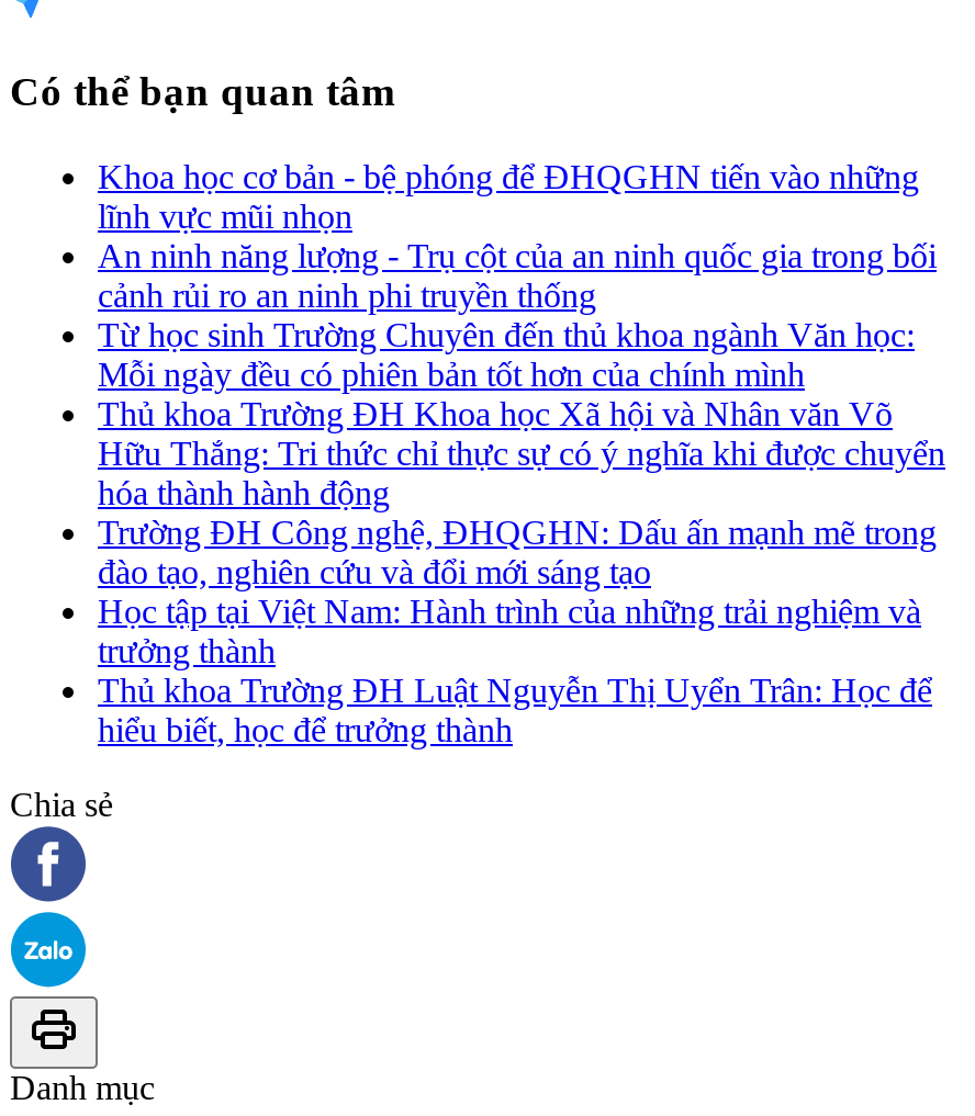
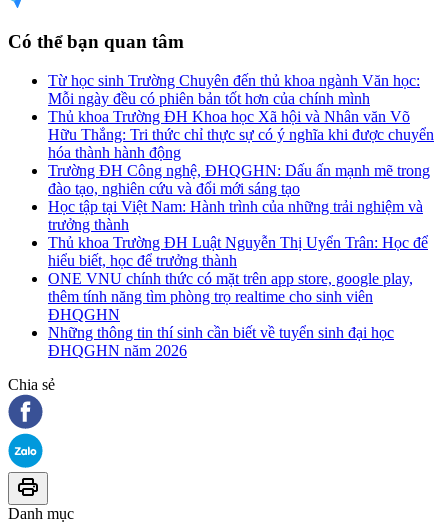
- Khoa học cơ bản - bệ phóng để ĐHQGHN tiến vào những
- lĩnh vực mũi nhọn
- An ninh năng lượng - Trụ cột của an ninh quốc gia trong bối
- cảnh rủi ro an ninh phi truyền thống

moved up: Từ học sinh Trường Chuyên đến thủ khoa ngành Văn học: | Mỗi ngày đều có phiên bản tốt hơn của chính mình | Thủ khoa Trường ĐH Khoa học Xã hội và Nhân văn Võ | ... | Thủ khoa Trường ĐH Luật Nguyễn Thị Uyển Trân: Học để | hiểu biết, học để trưởng thành

+ ONE VNU chính thức có mặt trên app store, google play,
+ thêm tính năng tìm phòng trọ realtime cho sinh viên
+ ĐHQGHN
+ Những thông tin thí sinh cần biết về tuyển sinh đại học
+ ĐHQGHN năm 2026
